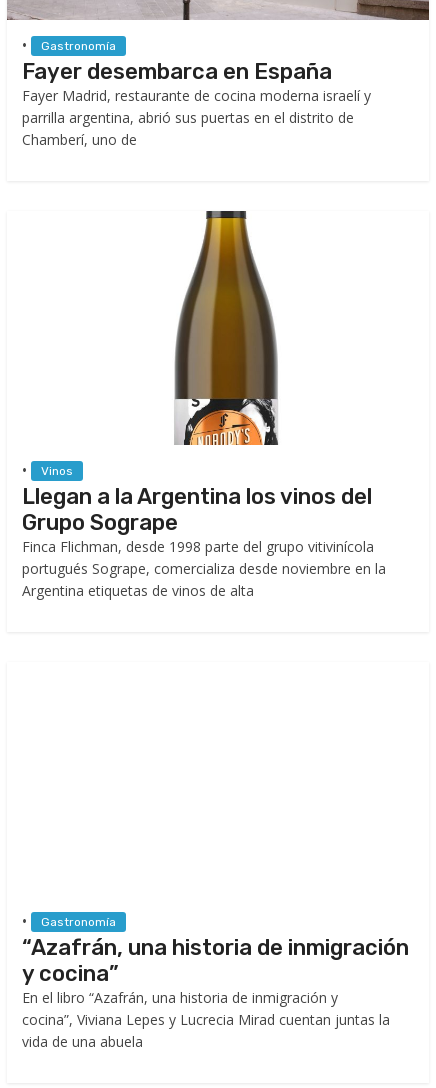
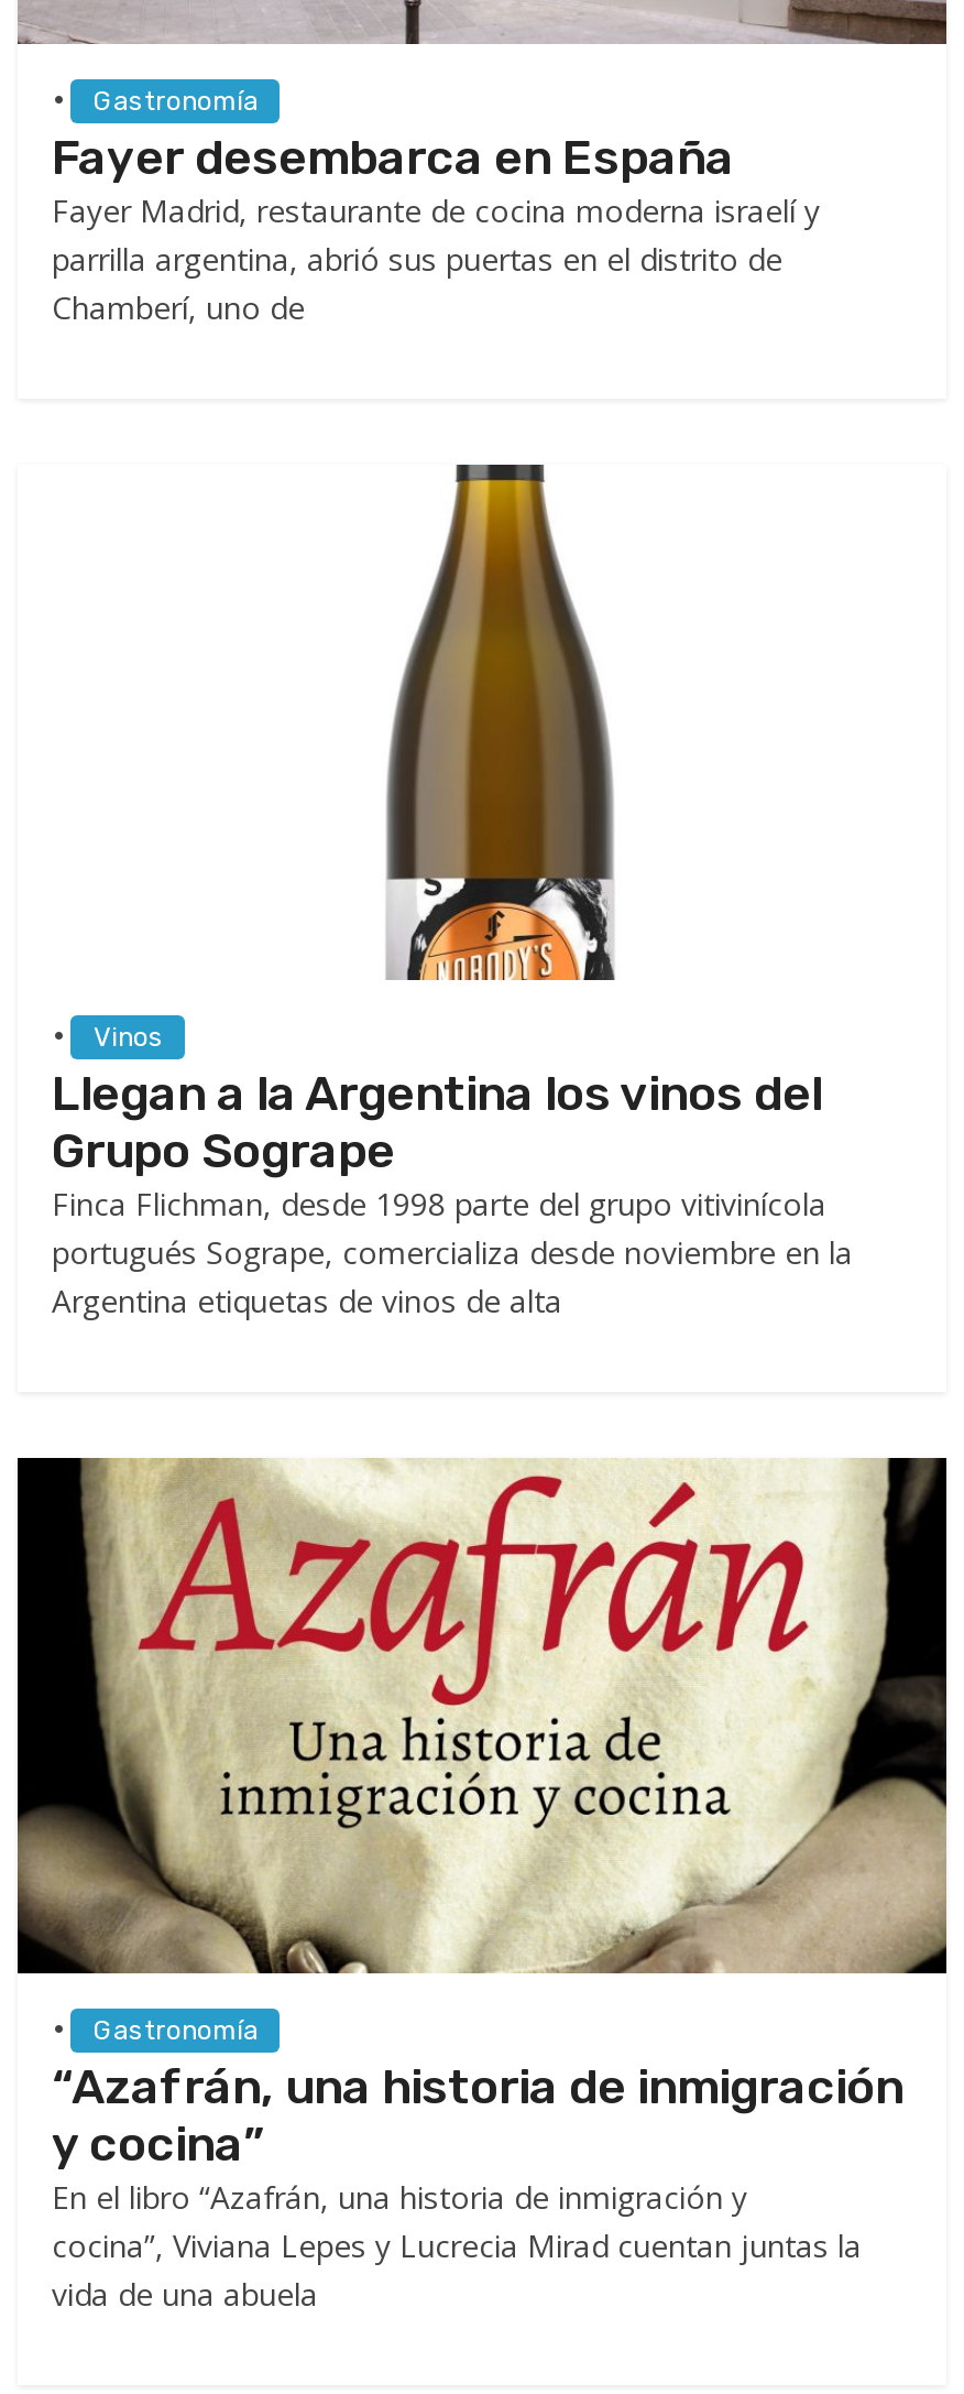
+ [image]
